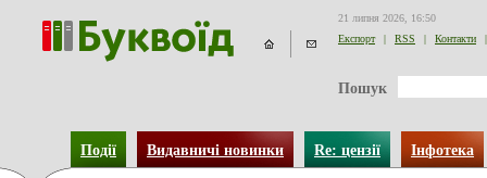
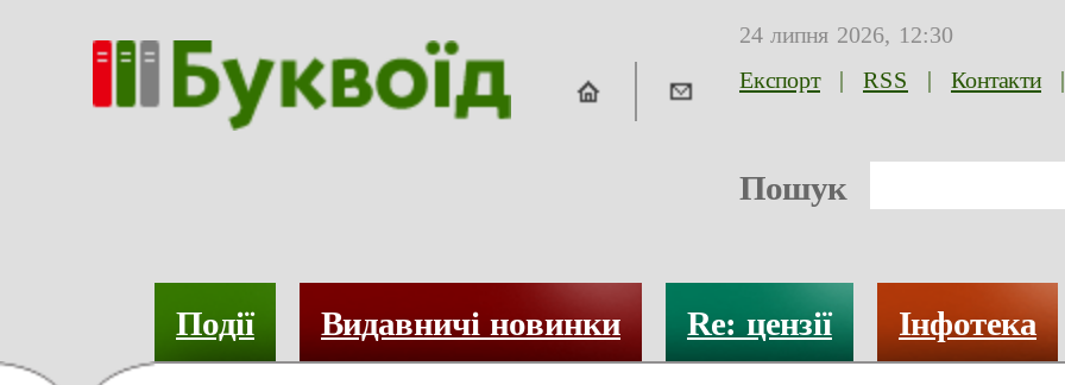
- 21 липня 2026, 16:50
+ 24 липня 2026, 12:30
